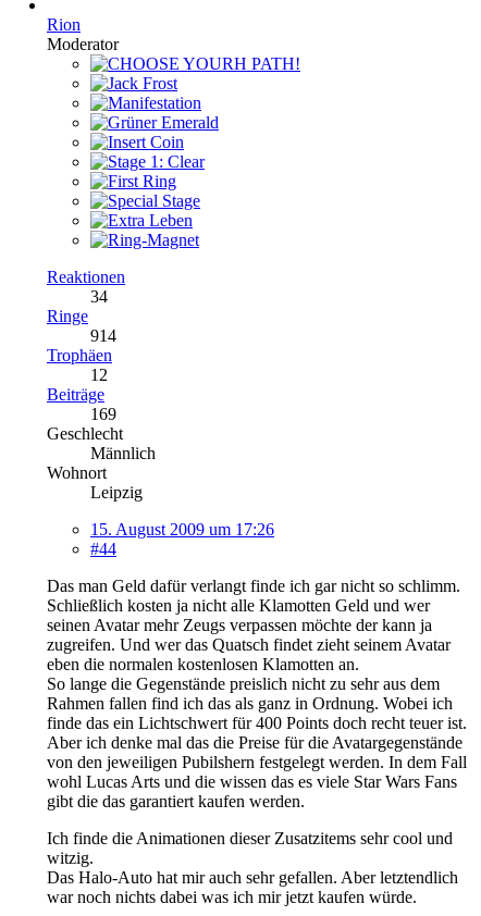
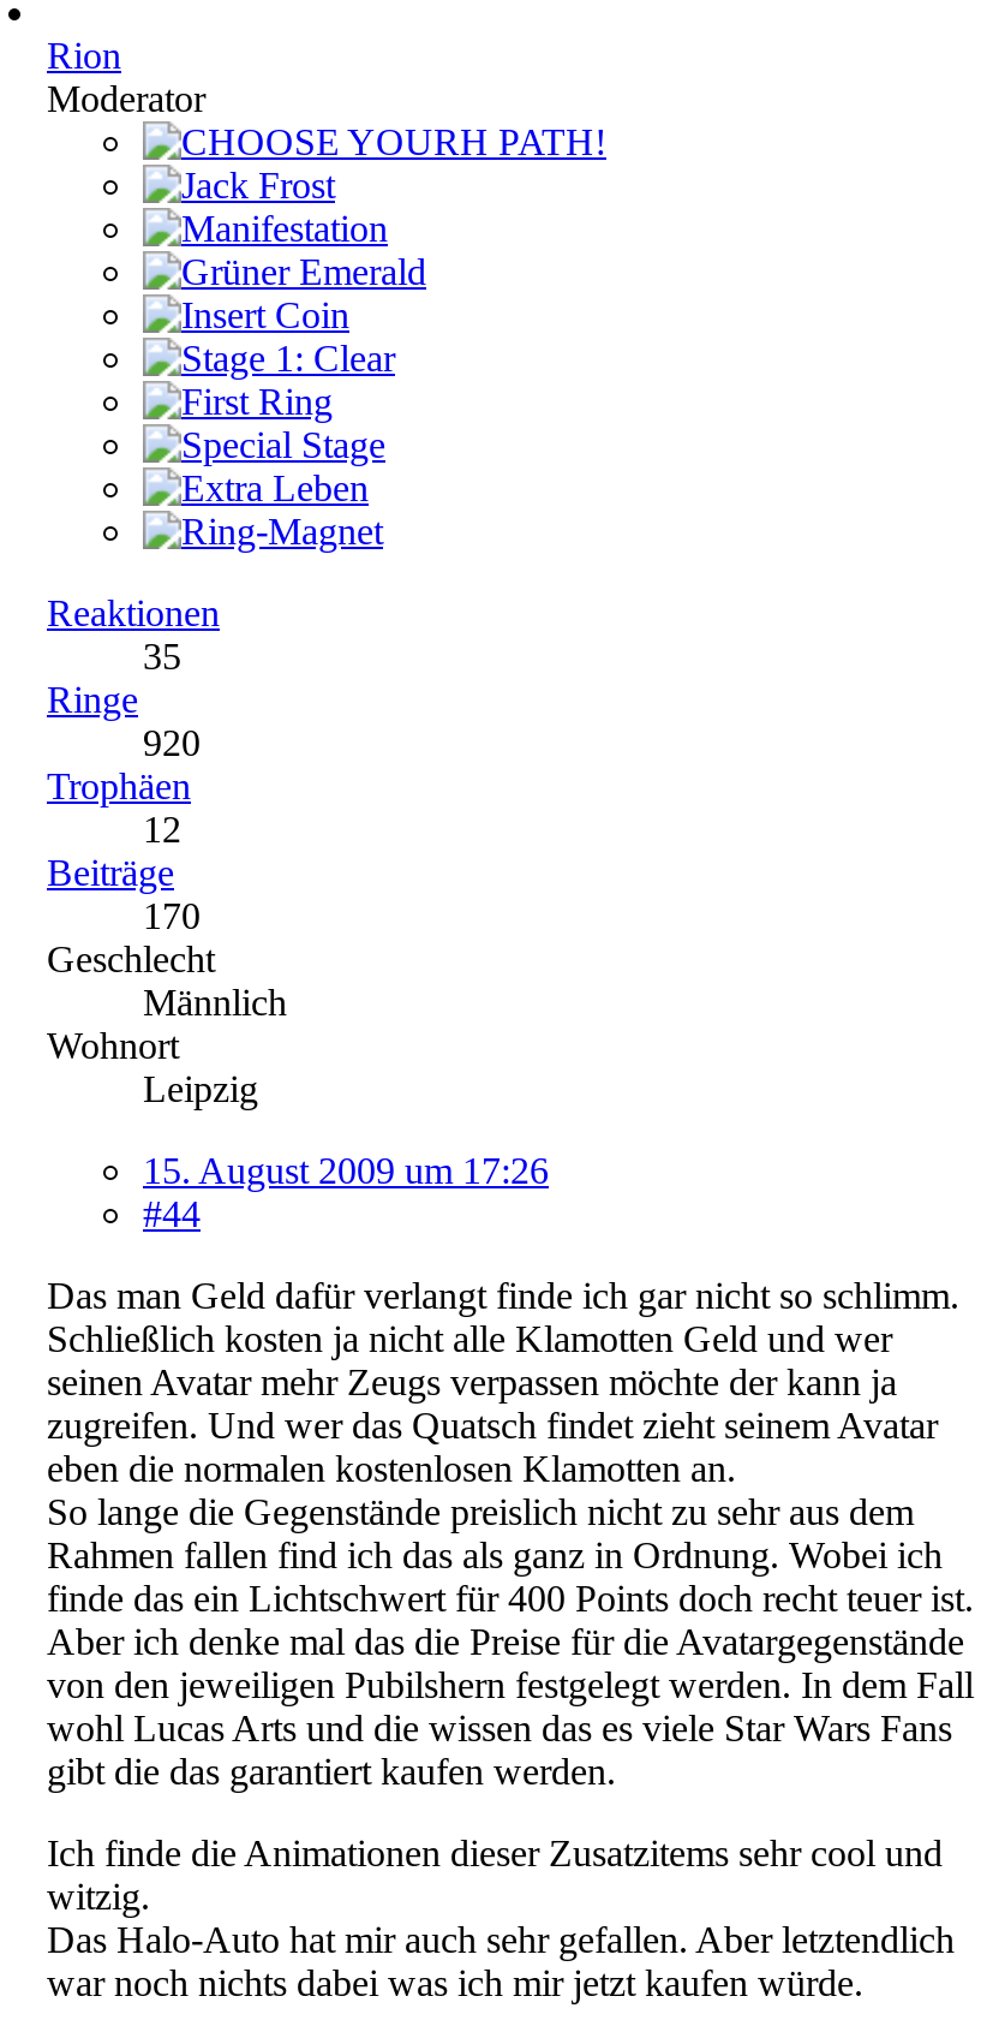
- 34
+ 35

- 914
+ 920

- 169
+ 170
